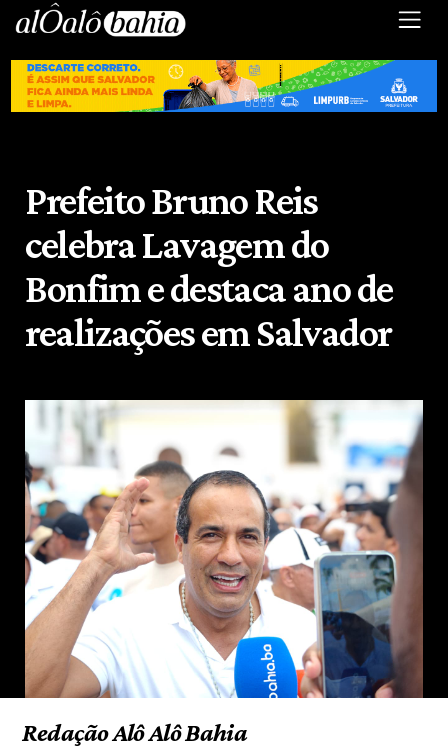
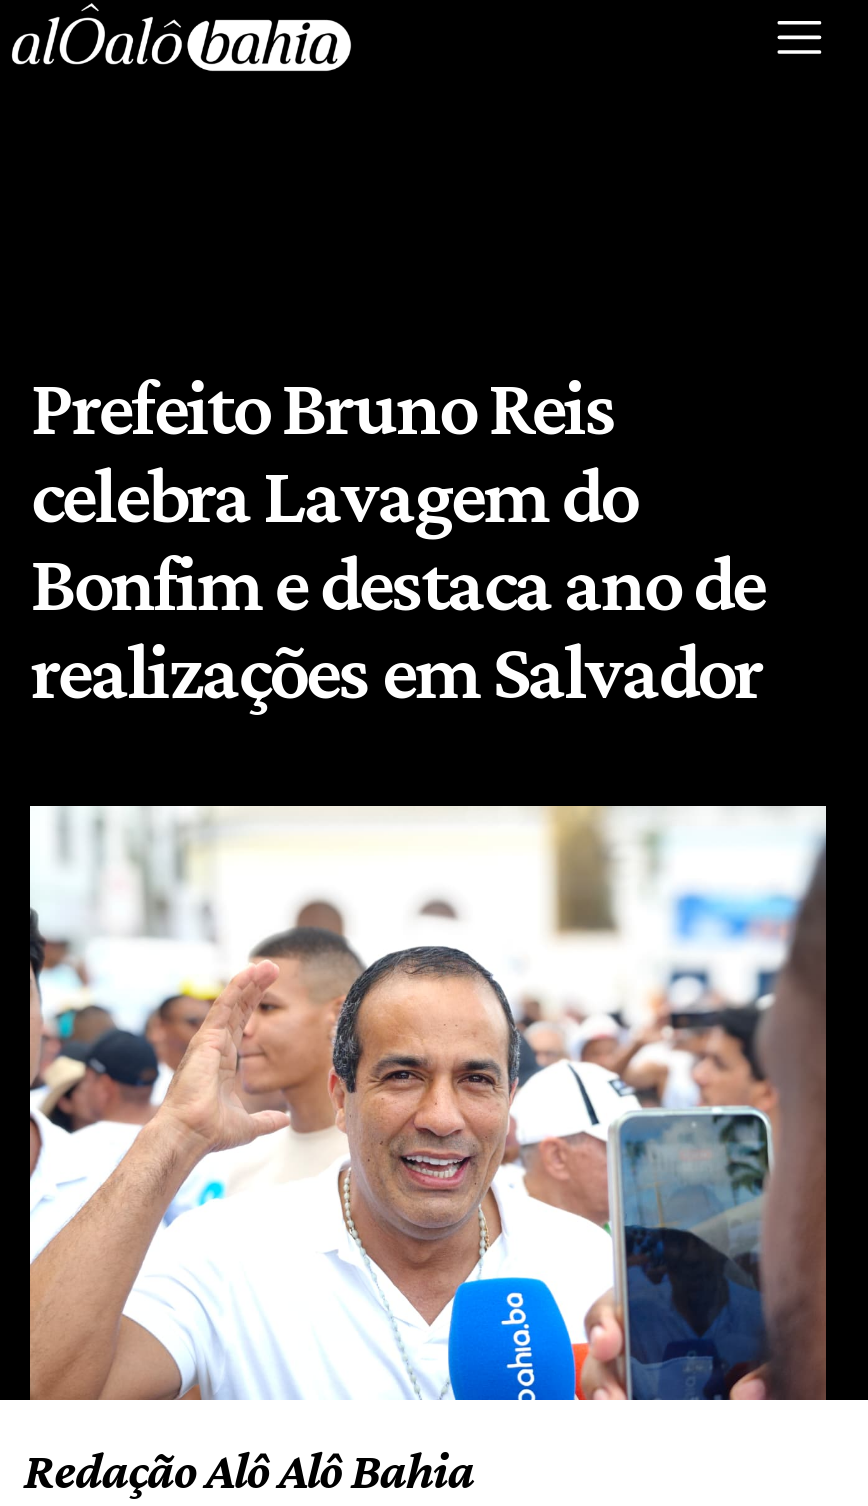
- [image]
